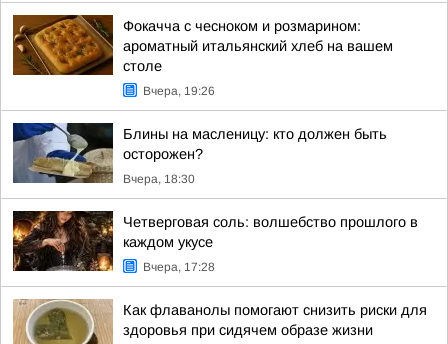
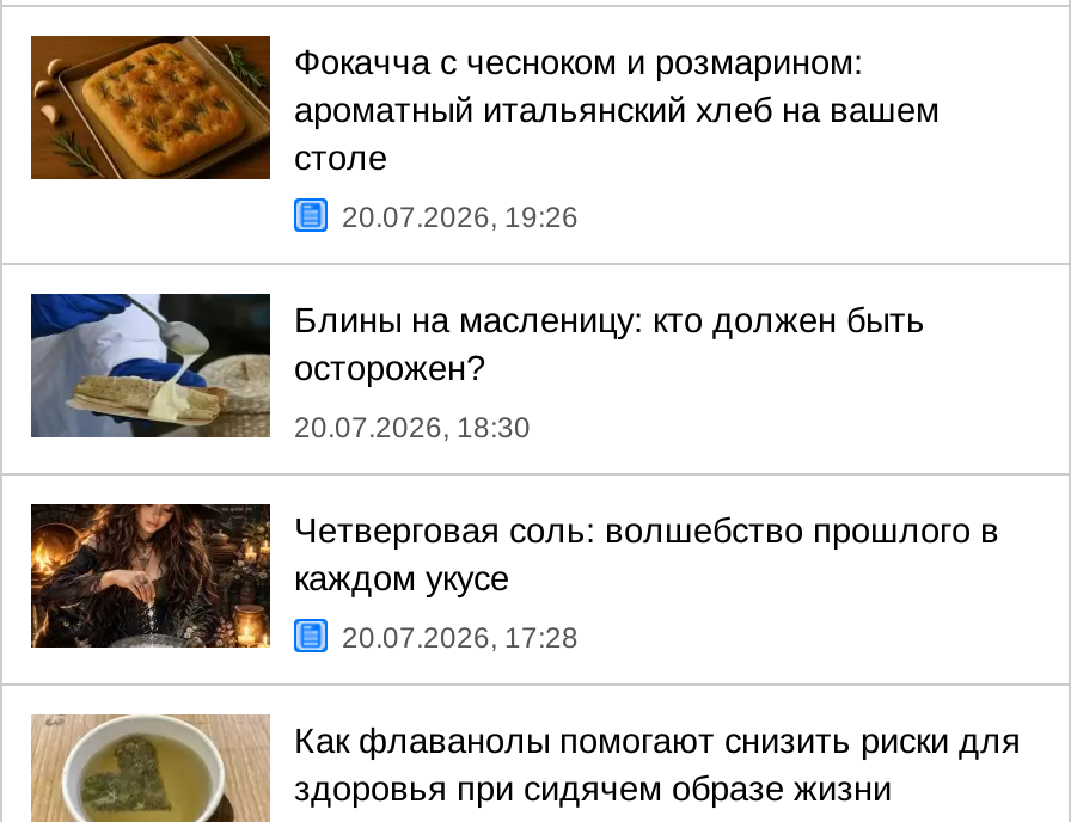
- Вчера, 19:26
+ 20.07.2026, 19:26

- Вчера, 18:30
+ 20.07.2026, 18:30

- Вчера, 17:28
+ 20.07.2026, 17:28
